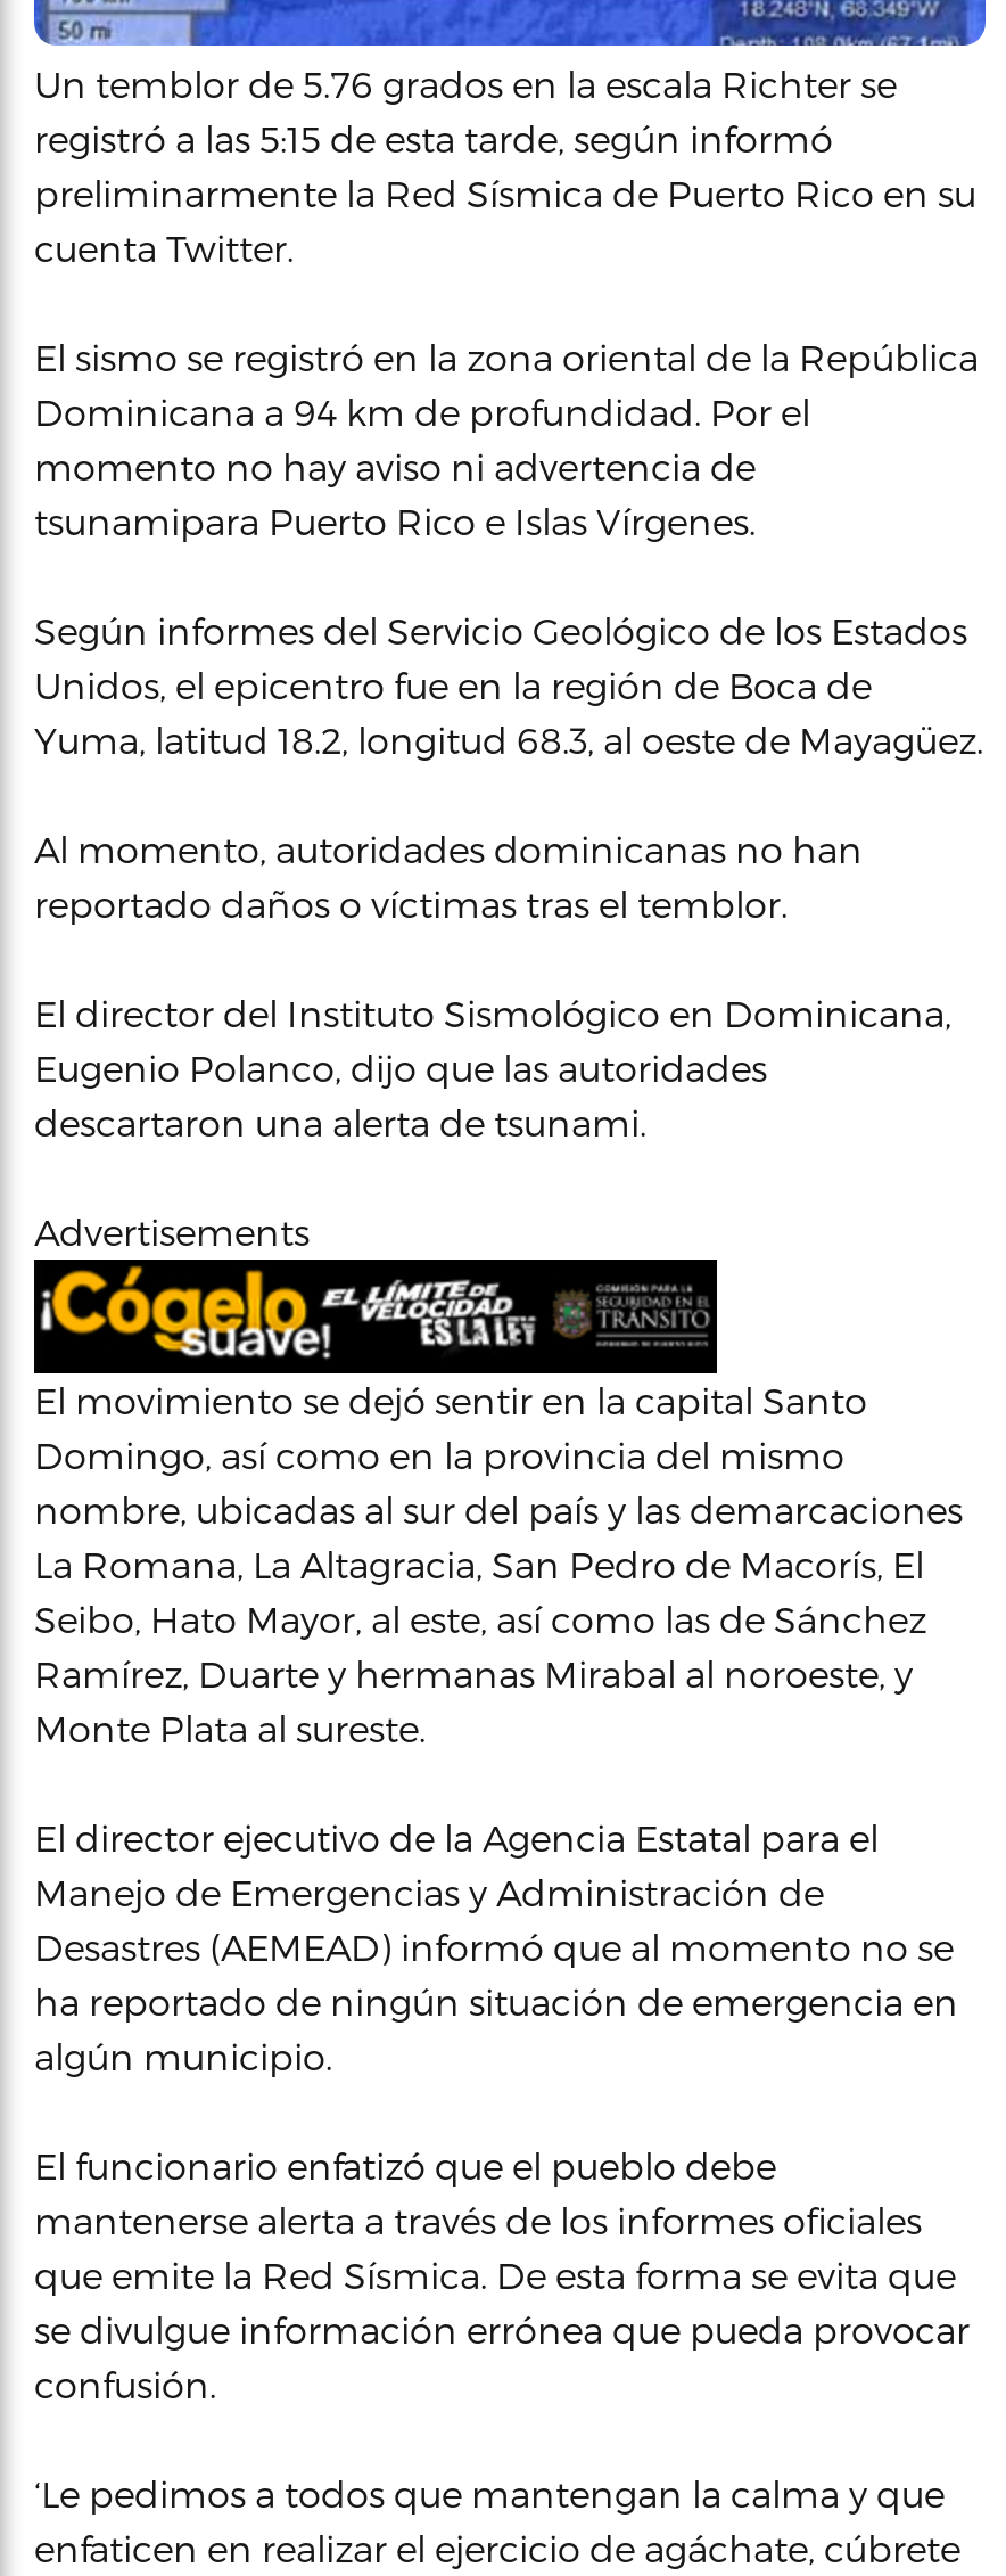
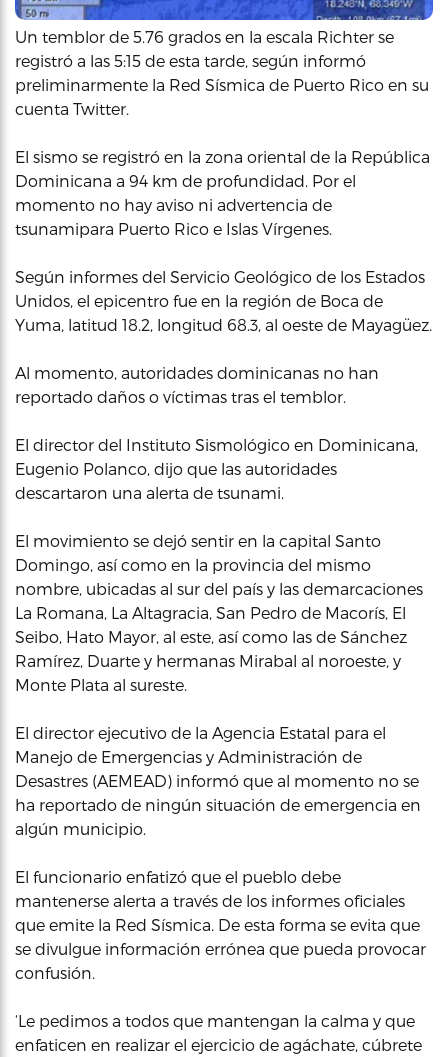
- Advertisements

- [image]
